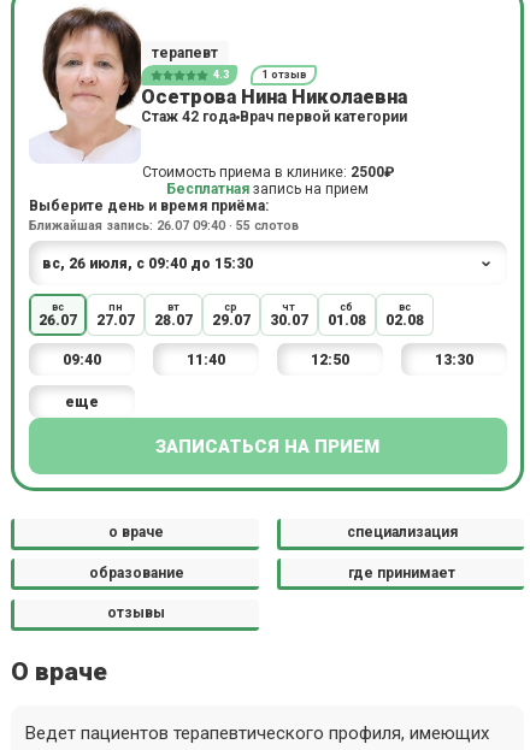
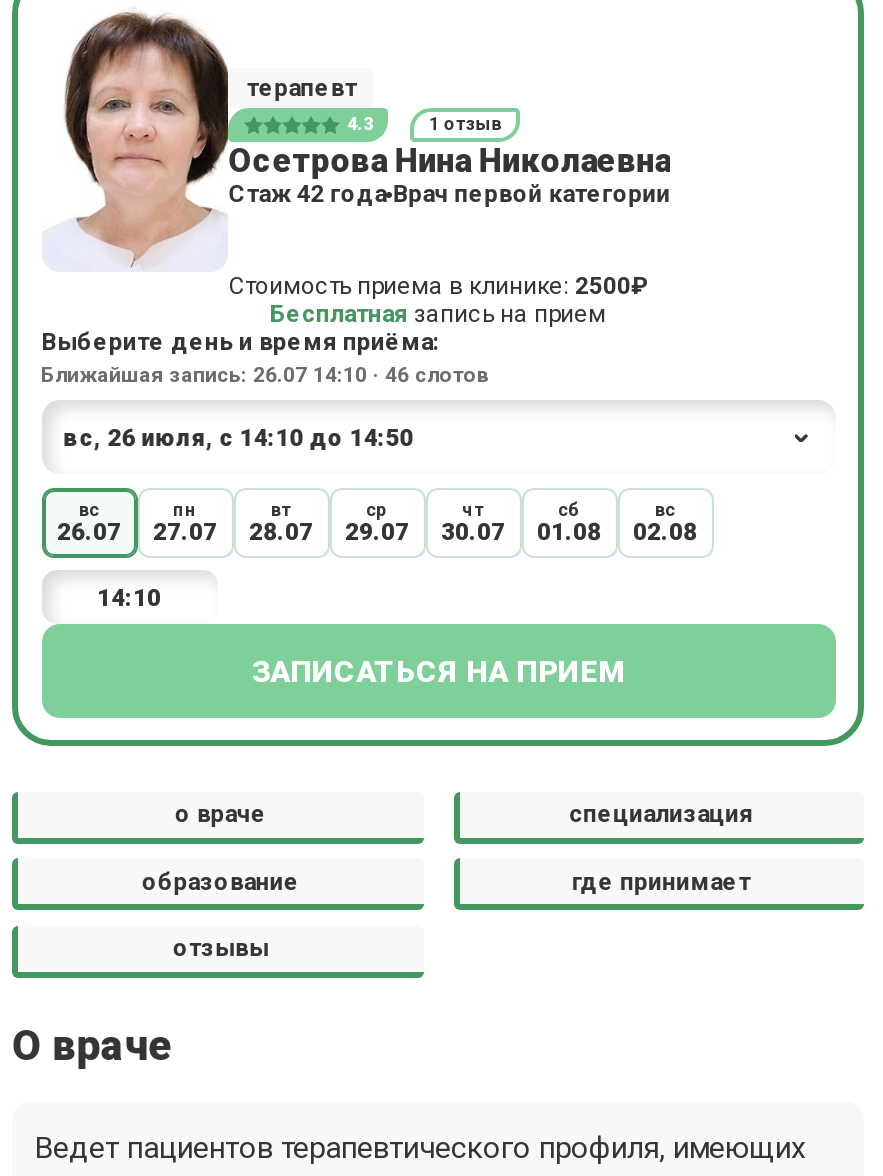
- Ближайшая запись: 26.07 09:40 · 55 слотов
+ Ближайшая запись: 26.07 14:10 · 46 слотов

- 09:40
- 11:40
- 12:50
- 13:30
- еще
+ 14:10
